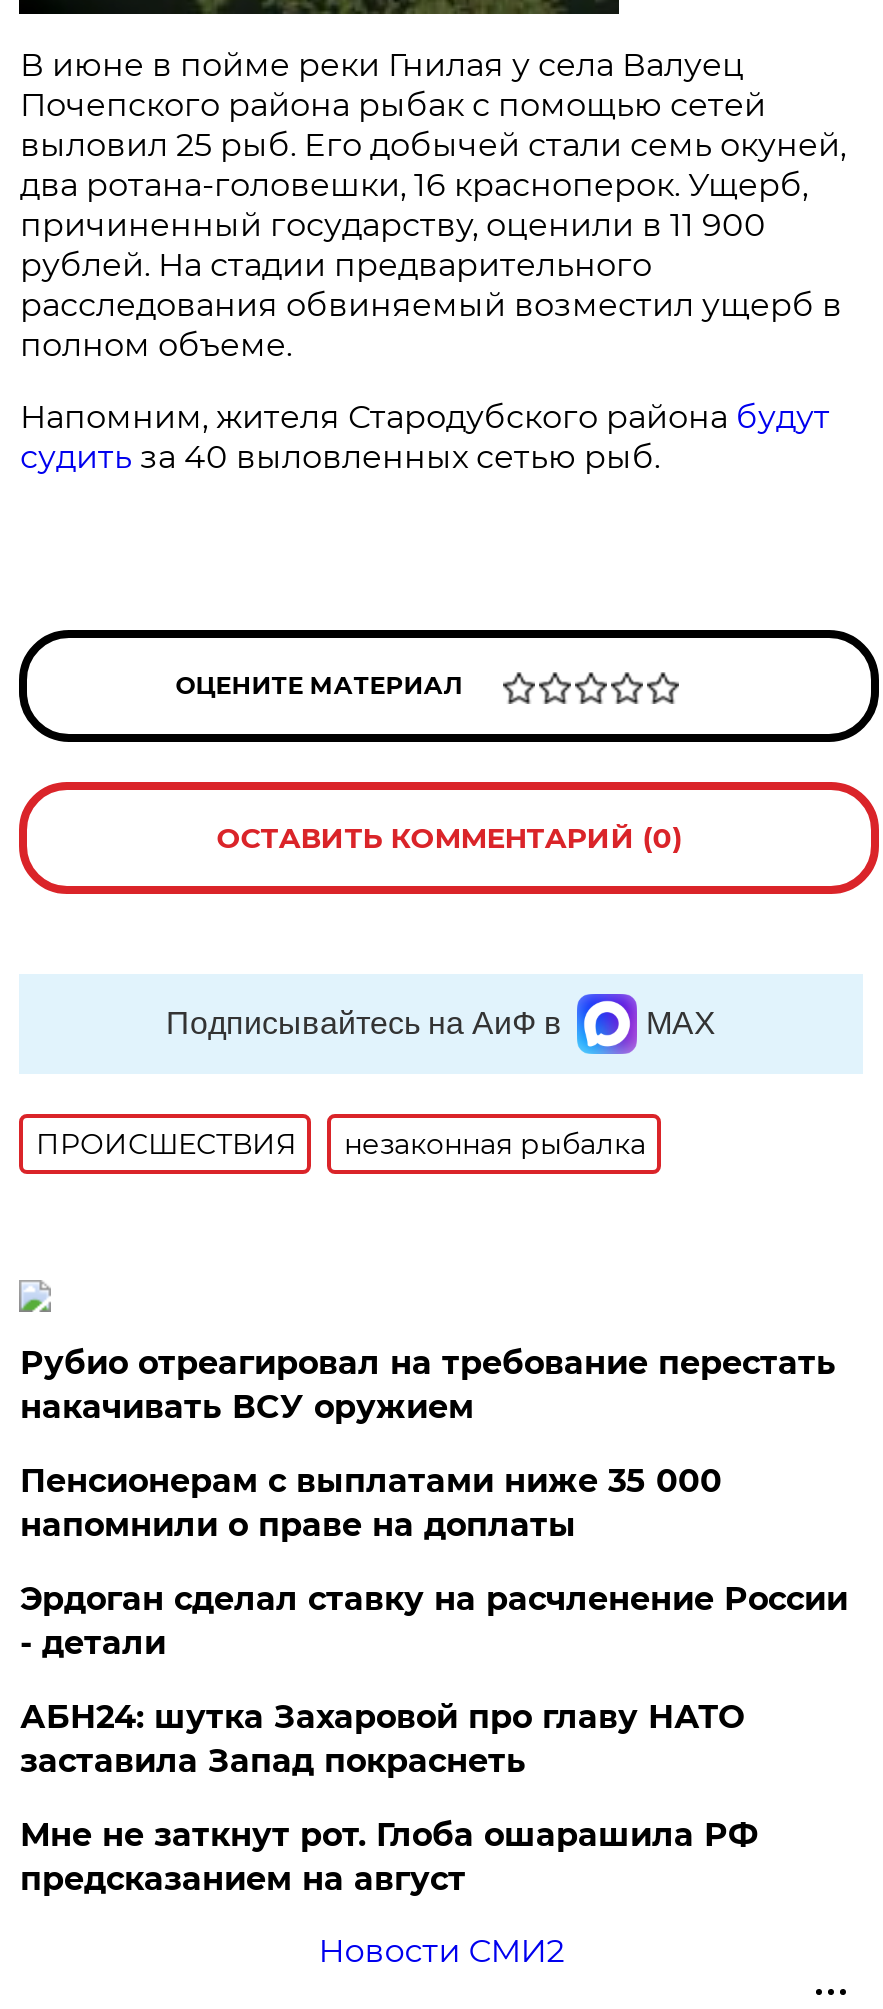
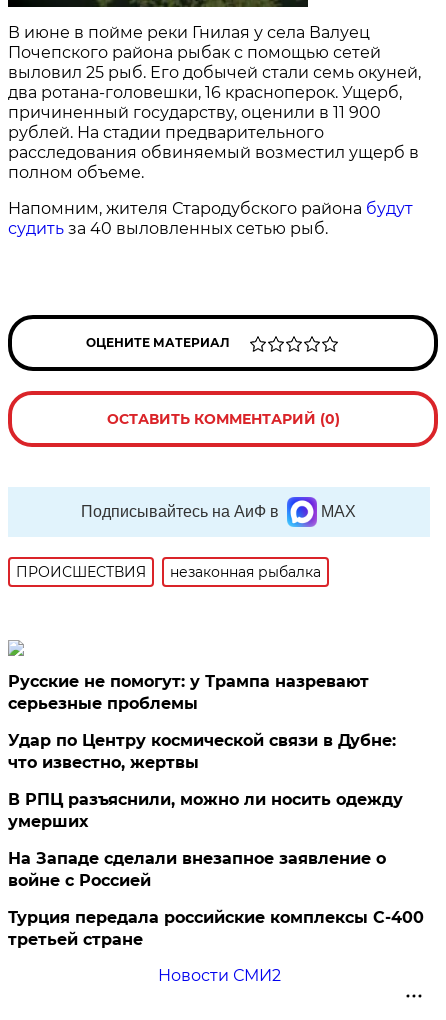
- Рубио отреагировал на требование перестать
- накачивать ВСУ оружием
+ Русские не помогут: у Трампа назревают
+ серьезные проблемы

- Пенсионерам с выплатами ниже 35 000
- напомнили о праве на доплаты
+ Удар по Центру космической связи в Дубне:
+ что известно, жертвы

- Эрдоган сделал ставку на расчленение России
- - детали
+ В РПЦ разъяснили, можно ли носить одежду
+ умерших

- АБН24: шутка Захаровой про главу НАТО
- заставила Запад покраснеть
+ На Западе сделали внезапное заявление о
+ войне с Россией

- Мне не заткнут рот. Глоба ошарашила РФ
- предсказанием на август
+ Турция передала российские комплексы С-400
+ третьей стране
